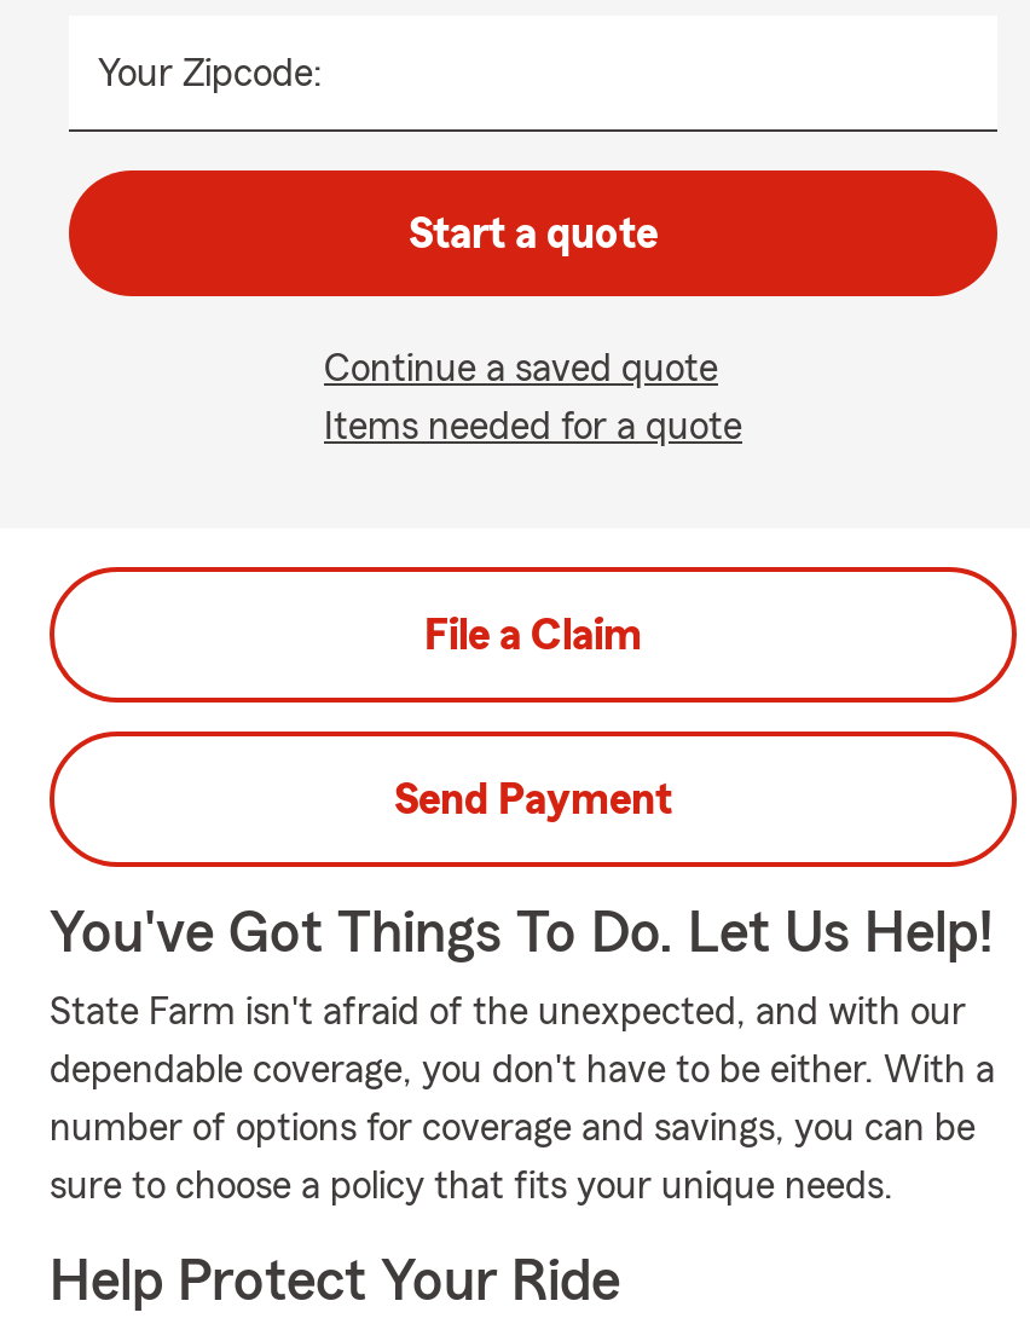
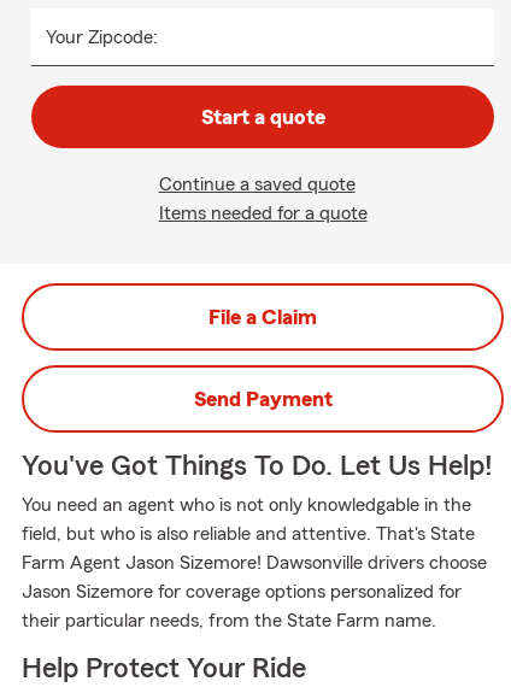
- State Farm isn't afraid of the unexpected, and with our
- dependable coverage, you don't have to be either. With a
- number of options for coverage and savings, you can be
- sure to choose a policy that fits your unique needs.
+ You need an agent who is not only knowledgable in the
+ field, but who is also reliable and attentive. That's State
+ Farm Agent Jason Sizemore! Dawsonville drivers choose
+ Jason Sizemore for coverage options personalized for
+ their particular needs, from the State Farm name.
